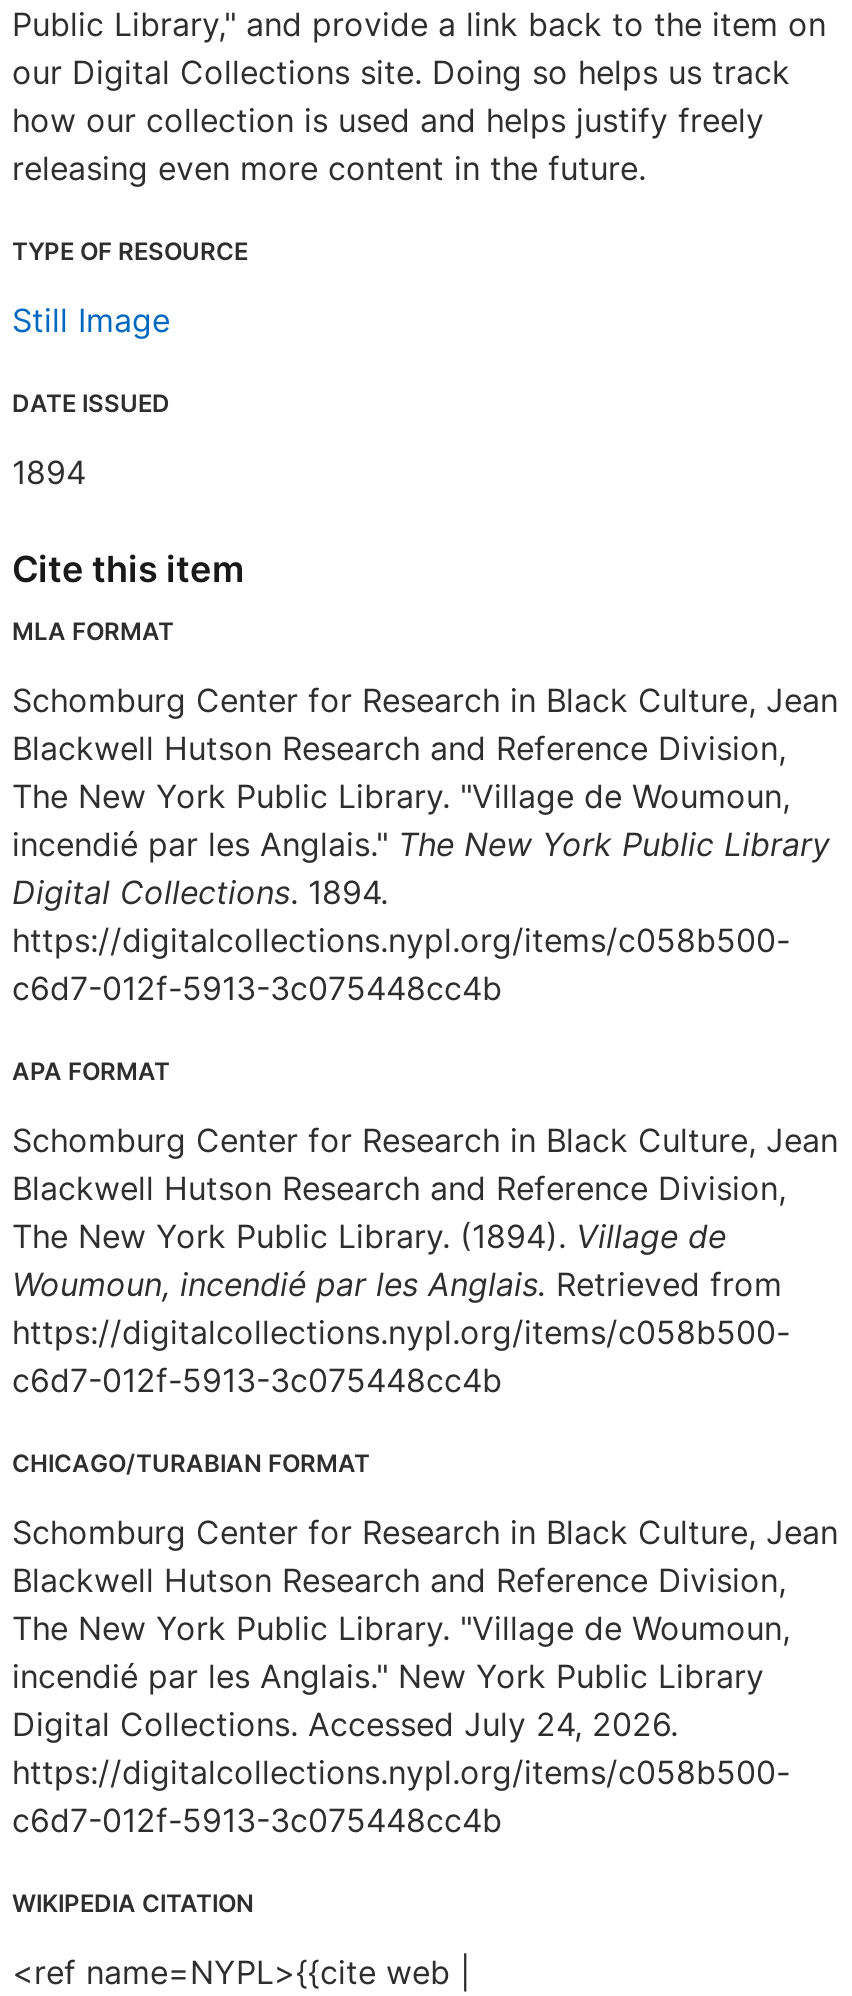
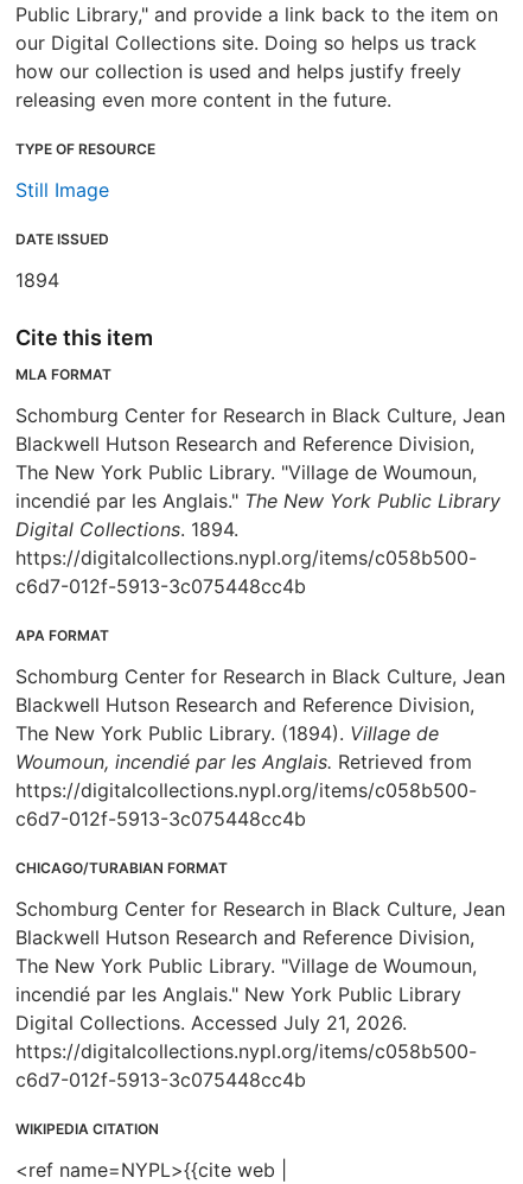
- Digital Collections. Accessed July 24, 2026.
+ Digital Collections. Accessed July 21, 2026.
